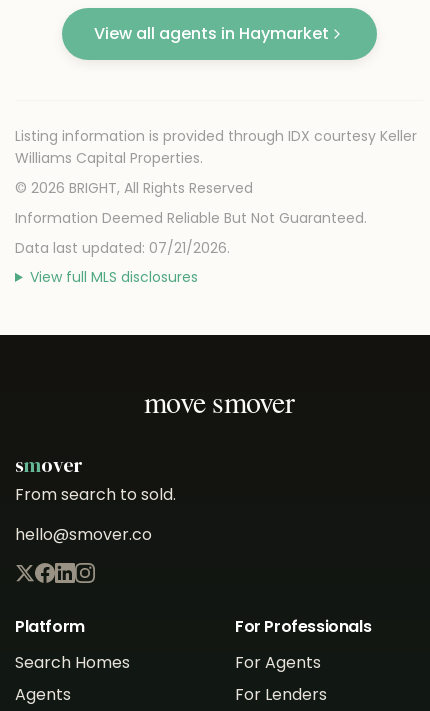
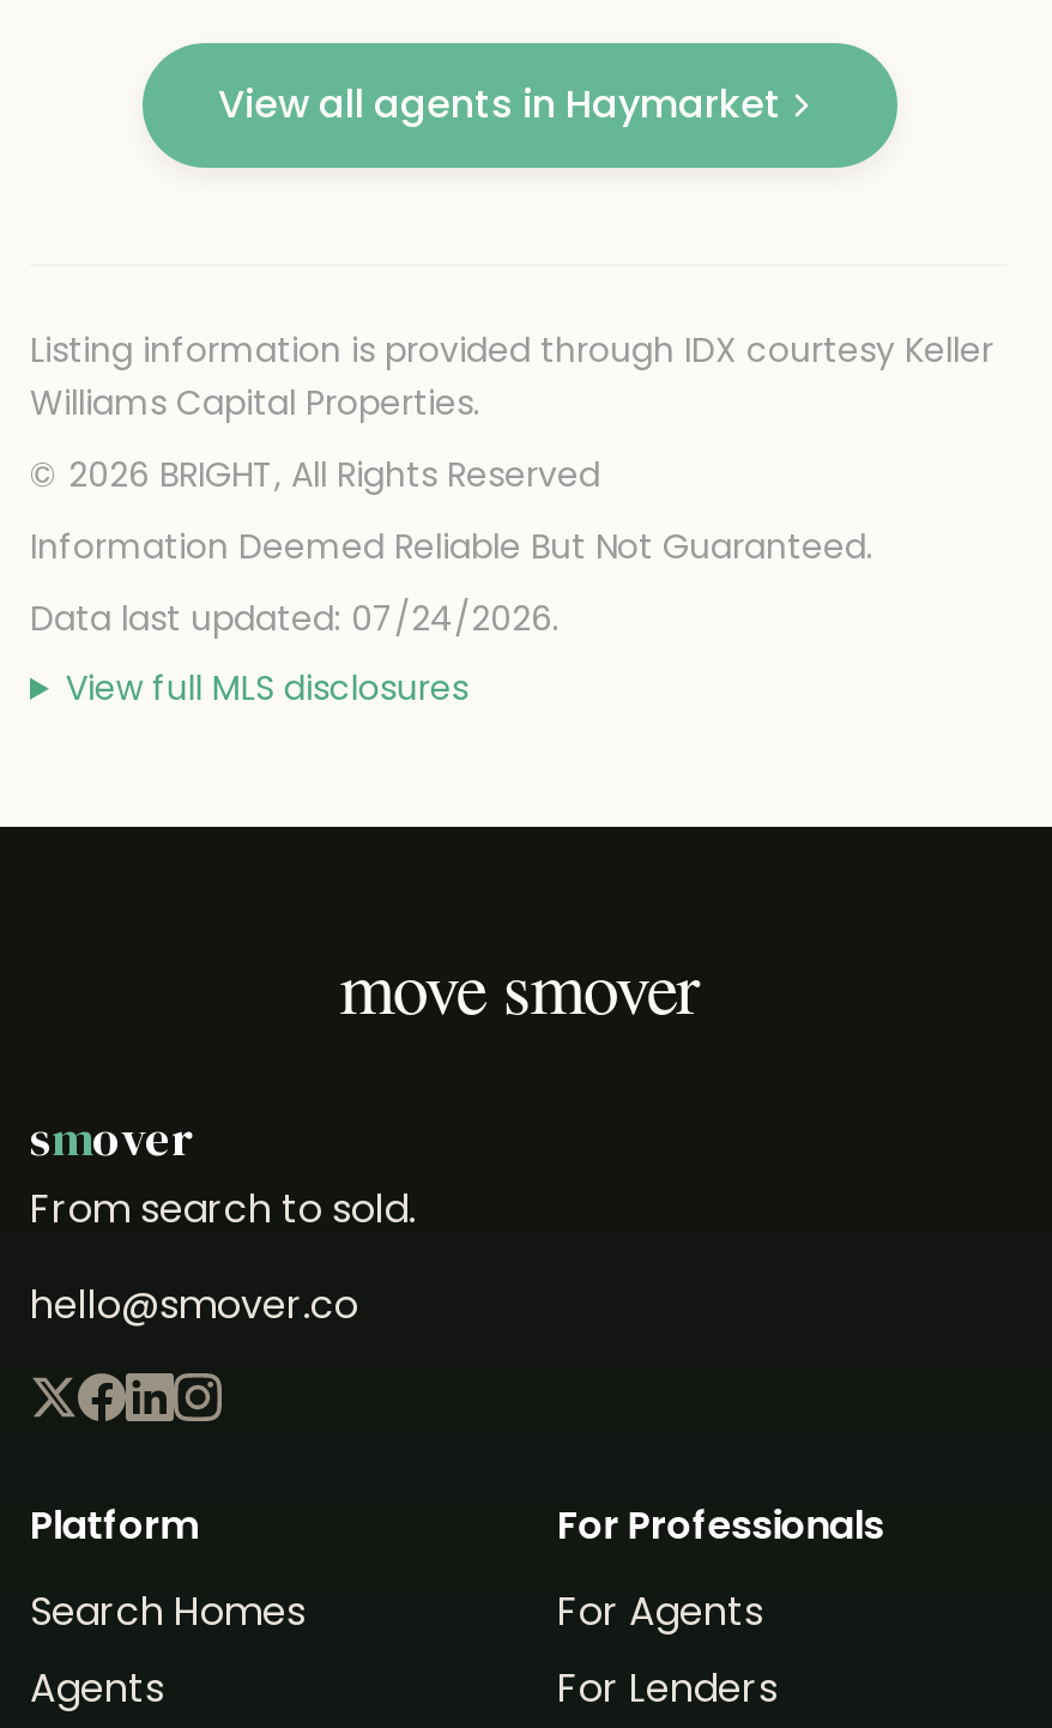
- Data last updated: 07/21/2026.
+ Data last updated: 07/24/2026.
